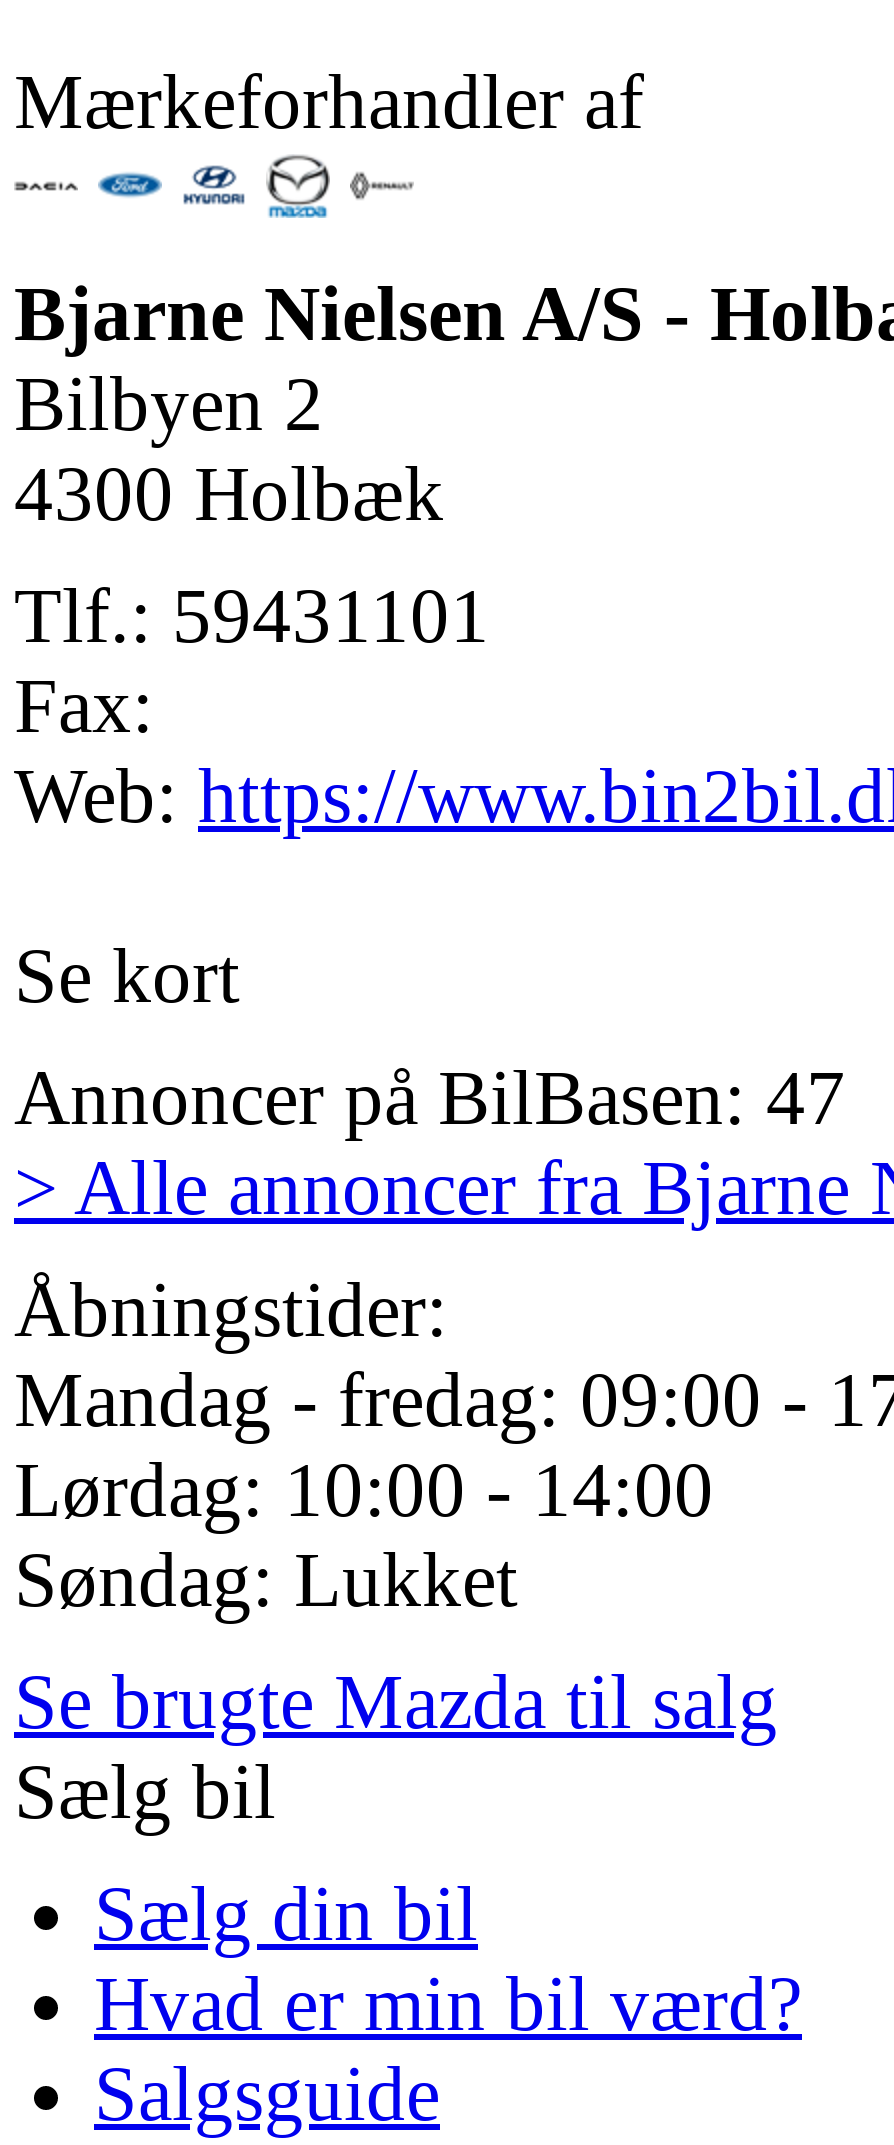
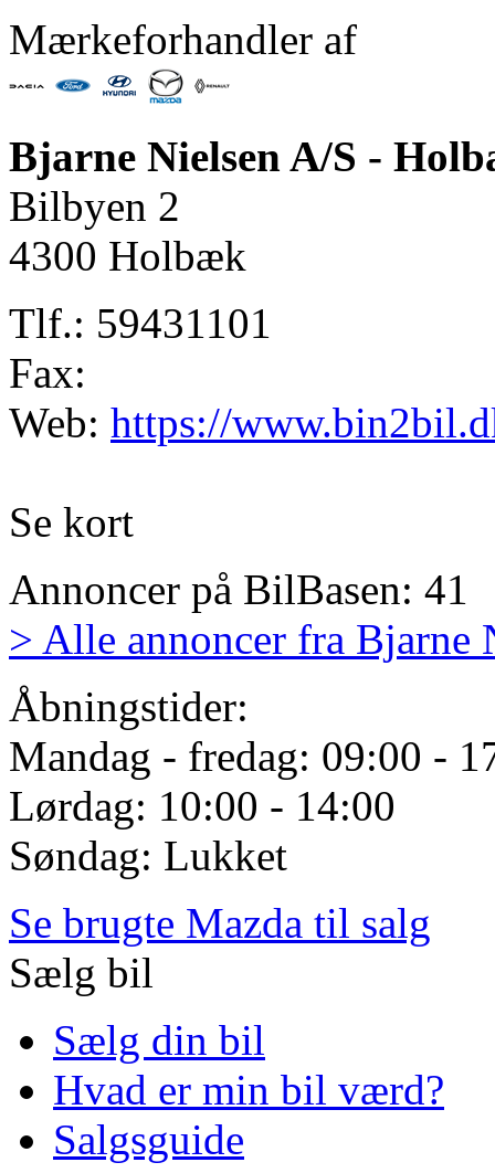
- Annoncer på BilBasen: 47
+ Annoncer på BilBasen: 41
